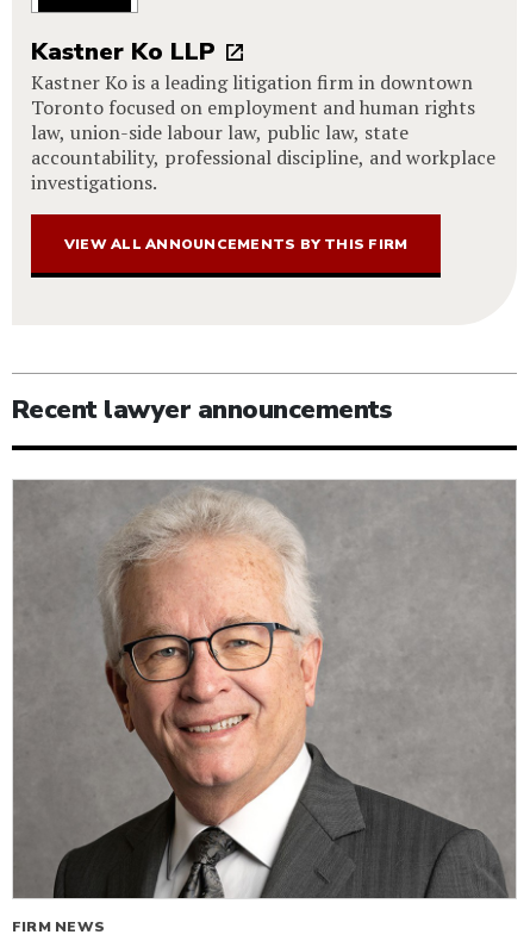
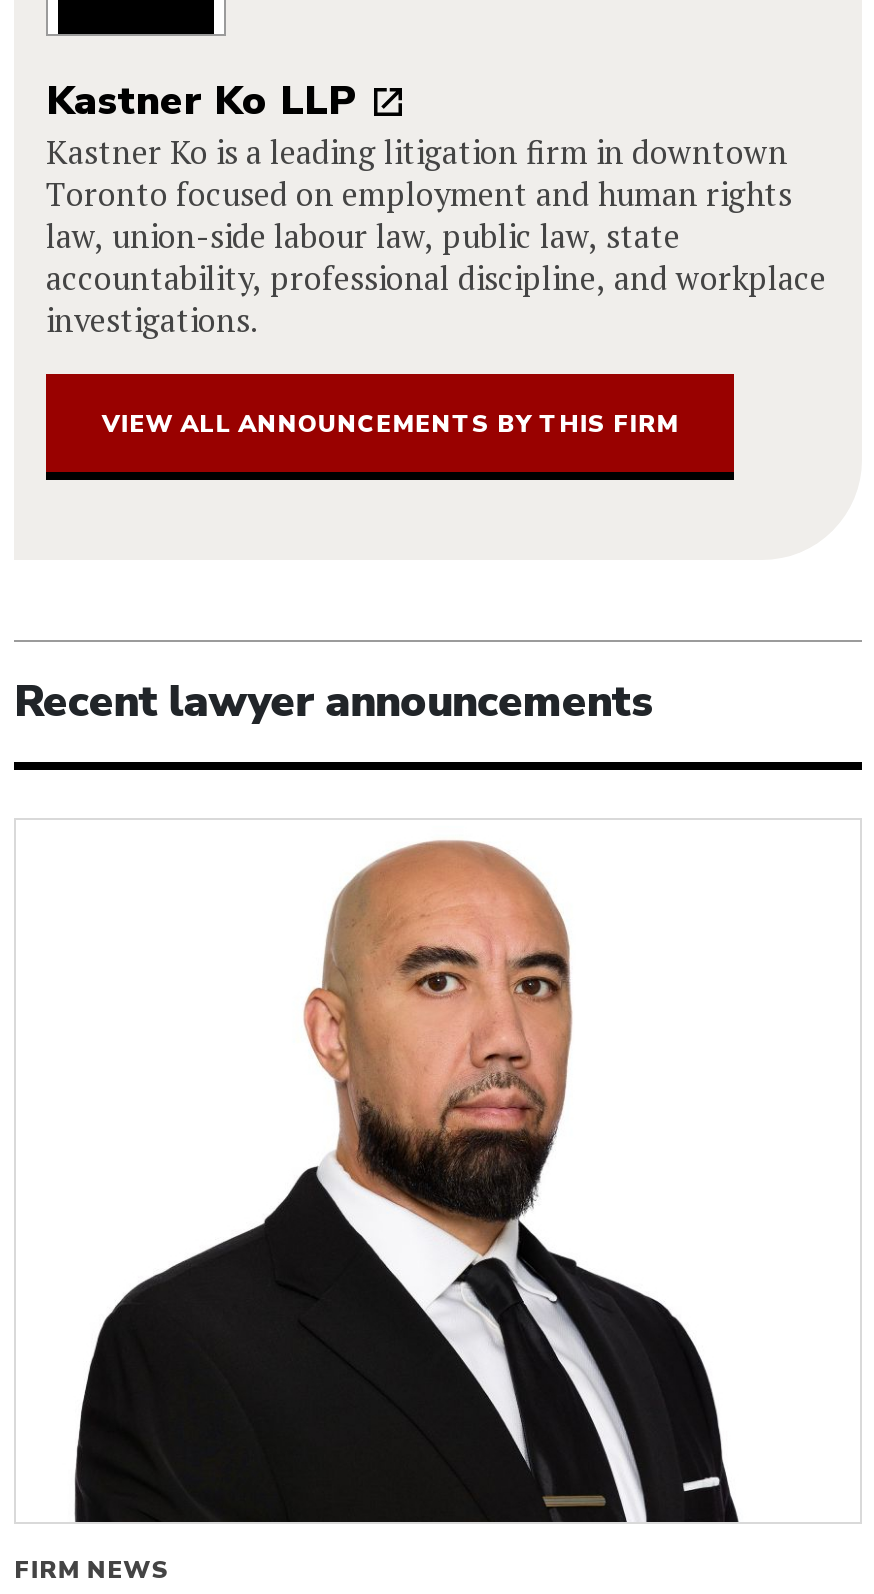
- [image]
+ [image]
